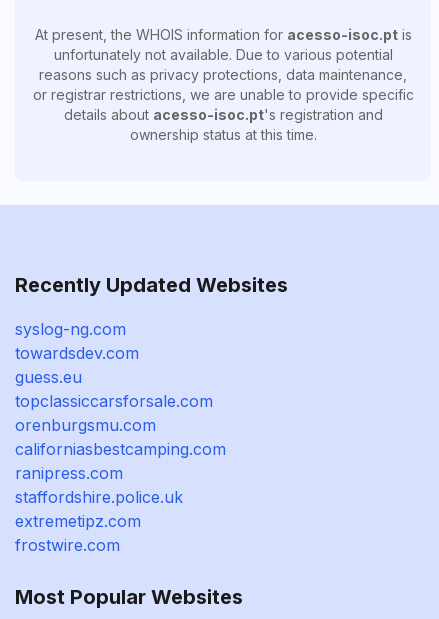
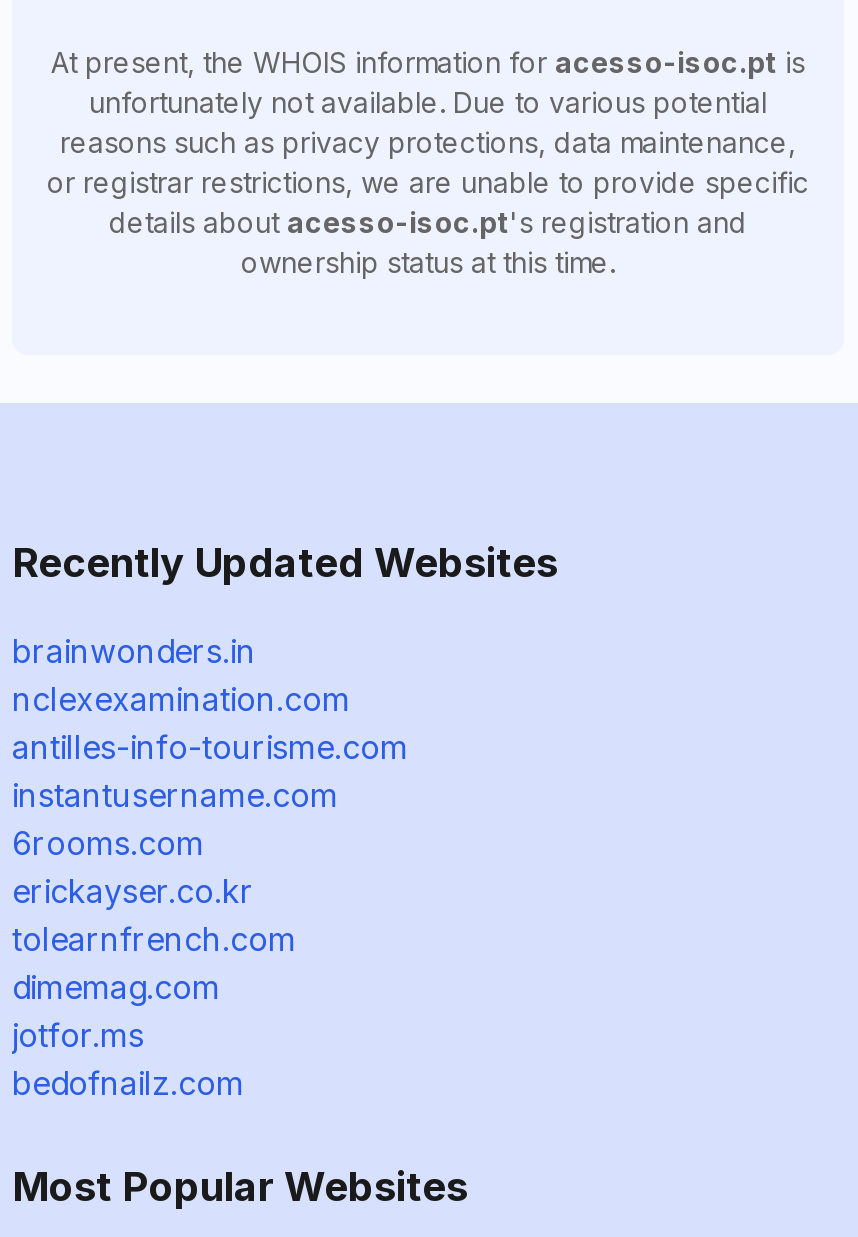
- syslog-ng.com
- towardsdev.com
- guess.eu
- topclassiccarsforsale.com
- orenburgsmu.com
- californiasbestcamping.com
- ranipress.com
- staffordshire.police.uk
- extremetipz.com
- frostwire.com
+ brainwonders.in
+ nclexexamination.com
+ antilles-info-tourisme.com
+ instantusername.com
+ 6rooms.com
+ erickayser.co.kr
+ tolearnfrench.com
+ dimemag.com
+ jotfor.ms
+ bedofnailz.com
